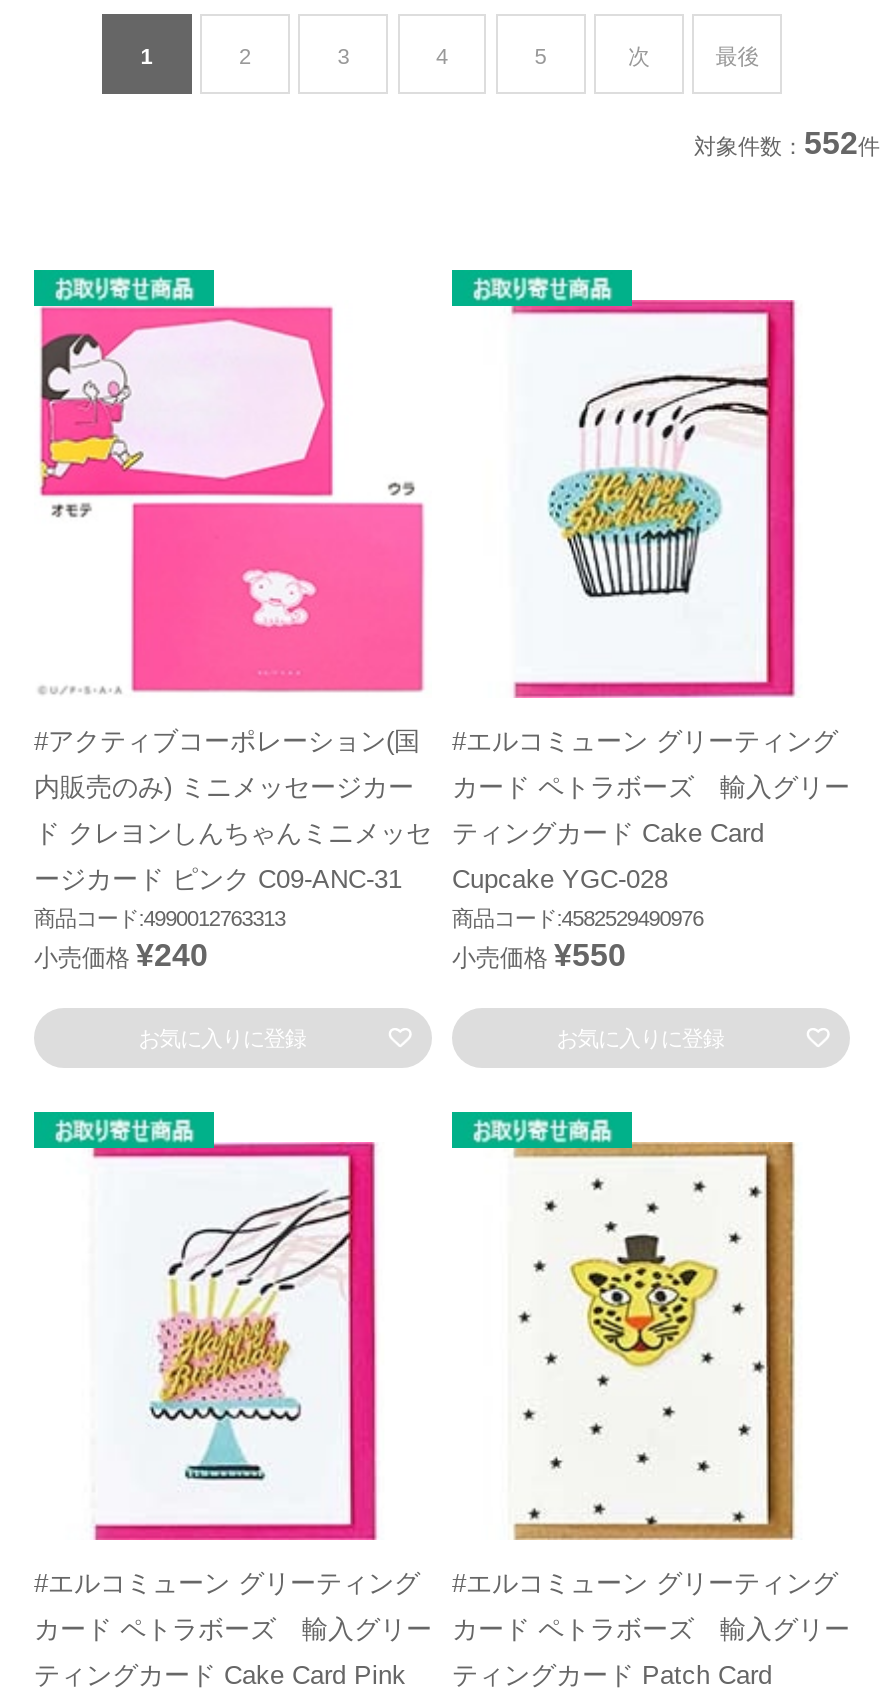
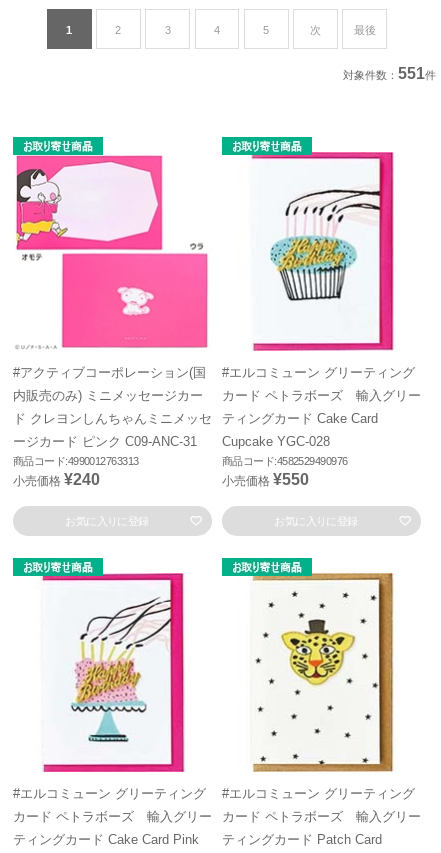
- 対象件数：552件
+ 対象件数：551件
